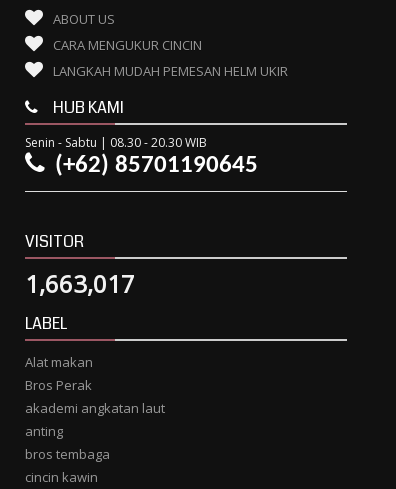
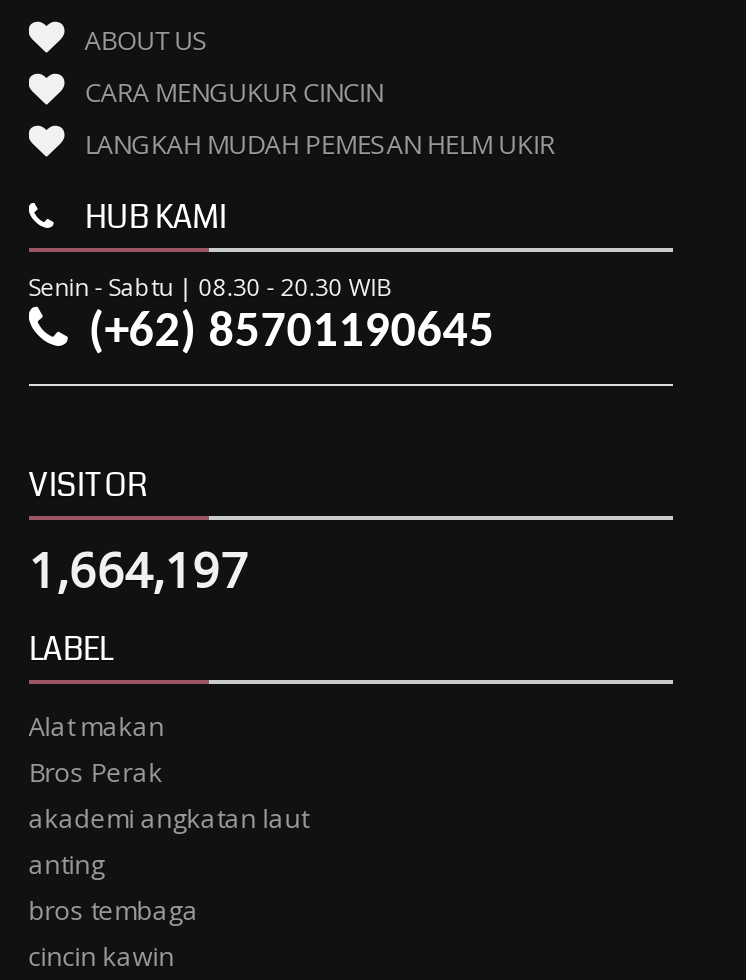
- 1,663,017
+ 1,664,197
